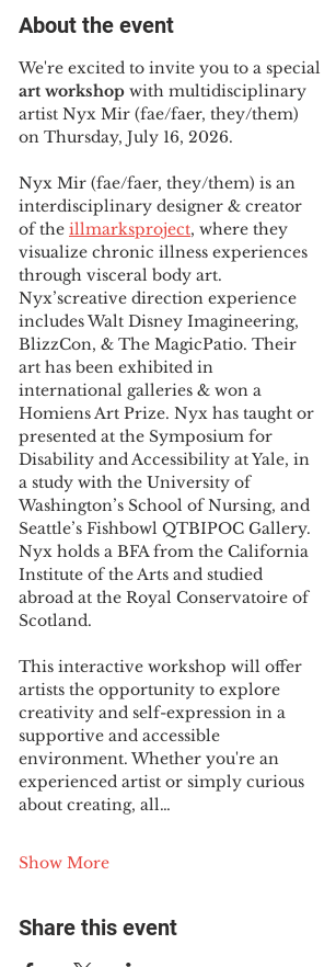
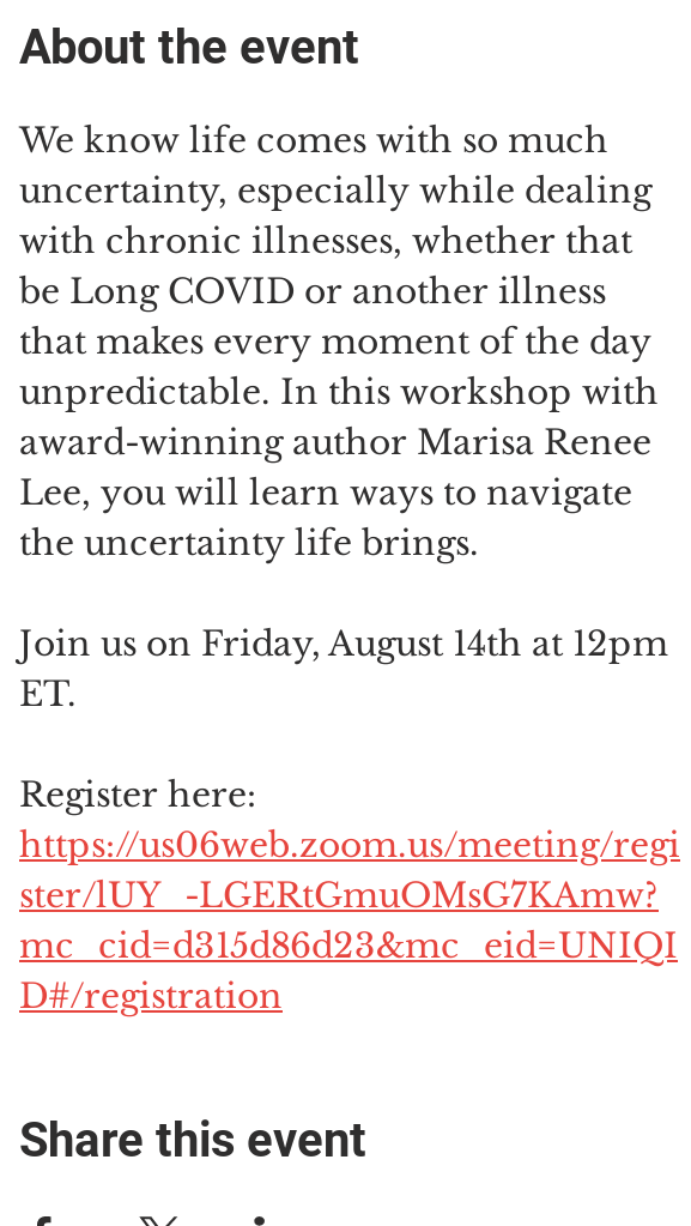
- We're excited to invite you to a special
- art workshop with multidisciplinary
- artist Nyx Mir (fae/faer, they/them)
- on Thursday, July 16, 2026.
- Nyx Mir (fae/faer, they/them) is an
- interdisciplinary designer & creator
- of the illmarksproject, where they
- visualize chronic illness experiences
- through visceral body art.
- Nyx’screative direction experience
- includes Walt Disney Imagineering,
- BlizzCon, & The MagicPatio. Their
- art has been exhibited in
- international galleries & won a
- Homiens Art Prize. Nyx has taught or
- presented at the Symposium for
- Disability and Accessibility at Yale, in
- a study with the University of
- Washington’s School of Nursing, and
- Seattle’s Fishbowl QTBIPOC Gallery.
- Nyx holds a BFA from the California
- Institute of the Arts and studied
- abroad at the Royal Conservatoire of
- Scotland.
- This interactive workshop will offer
- artists the opportunity to explore
- creativity and self-expression in a
- supportive and accessible
- environment. Whether you're an
- experienced artist or simply curious
- about creating, all…
- Show More
+ We know life comes with so much
+ uncertainty, especially while dealing
+ with chronic illnesses, whether that
+ be Long COVID or another illness
+ that makes every moment of the day
+ unpredictable. In this workshop with
+ award-winning author Marisa Renee
+ Lee, you will learn ways to navigate
+ the uncertainty life brings.
+ Join us on Friday, August 14th at 12pm
+ ET.
+ Register here:
+ https://us06web.zoom.us/meeting/regi
+ ster/lUY_-LGERtGmuOMsG7KAmw?
+ mc_cid=d315d86d23&mc_eid=UNIQI
+ D#/registration
